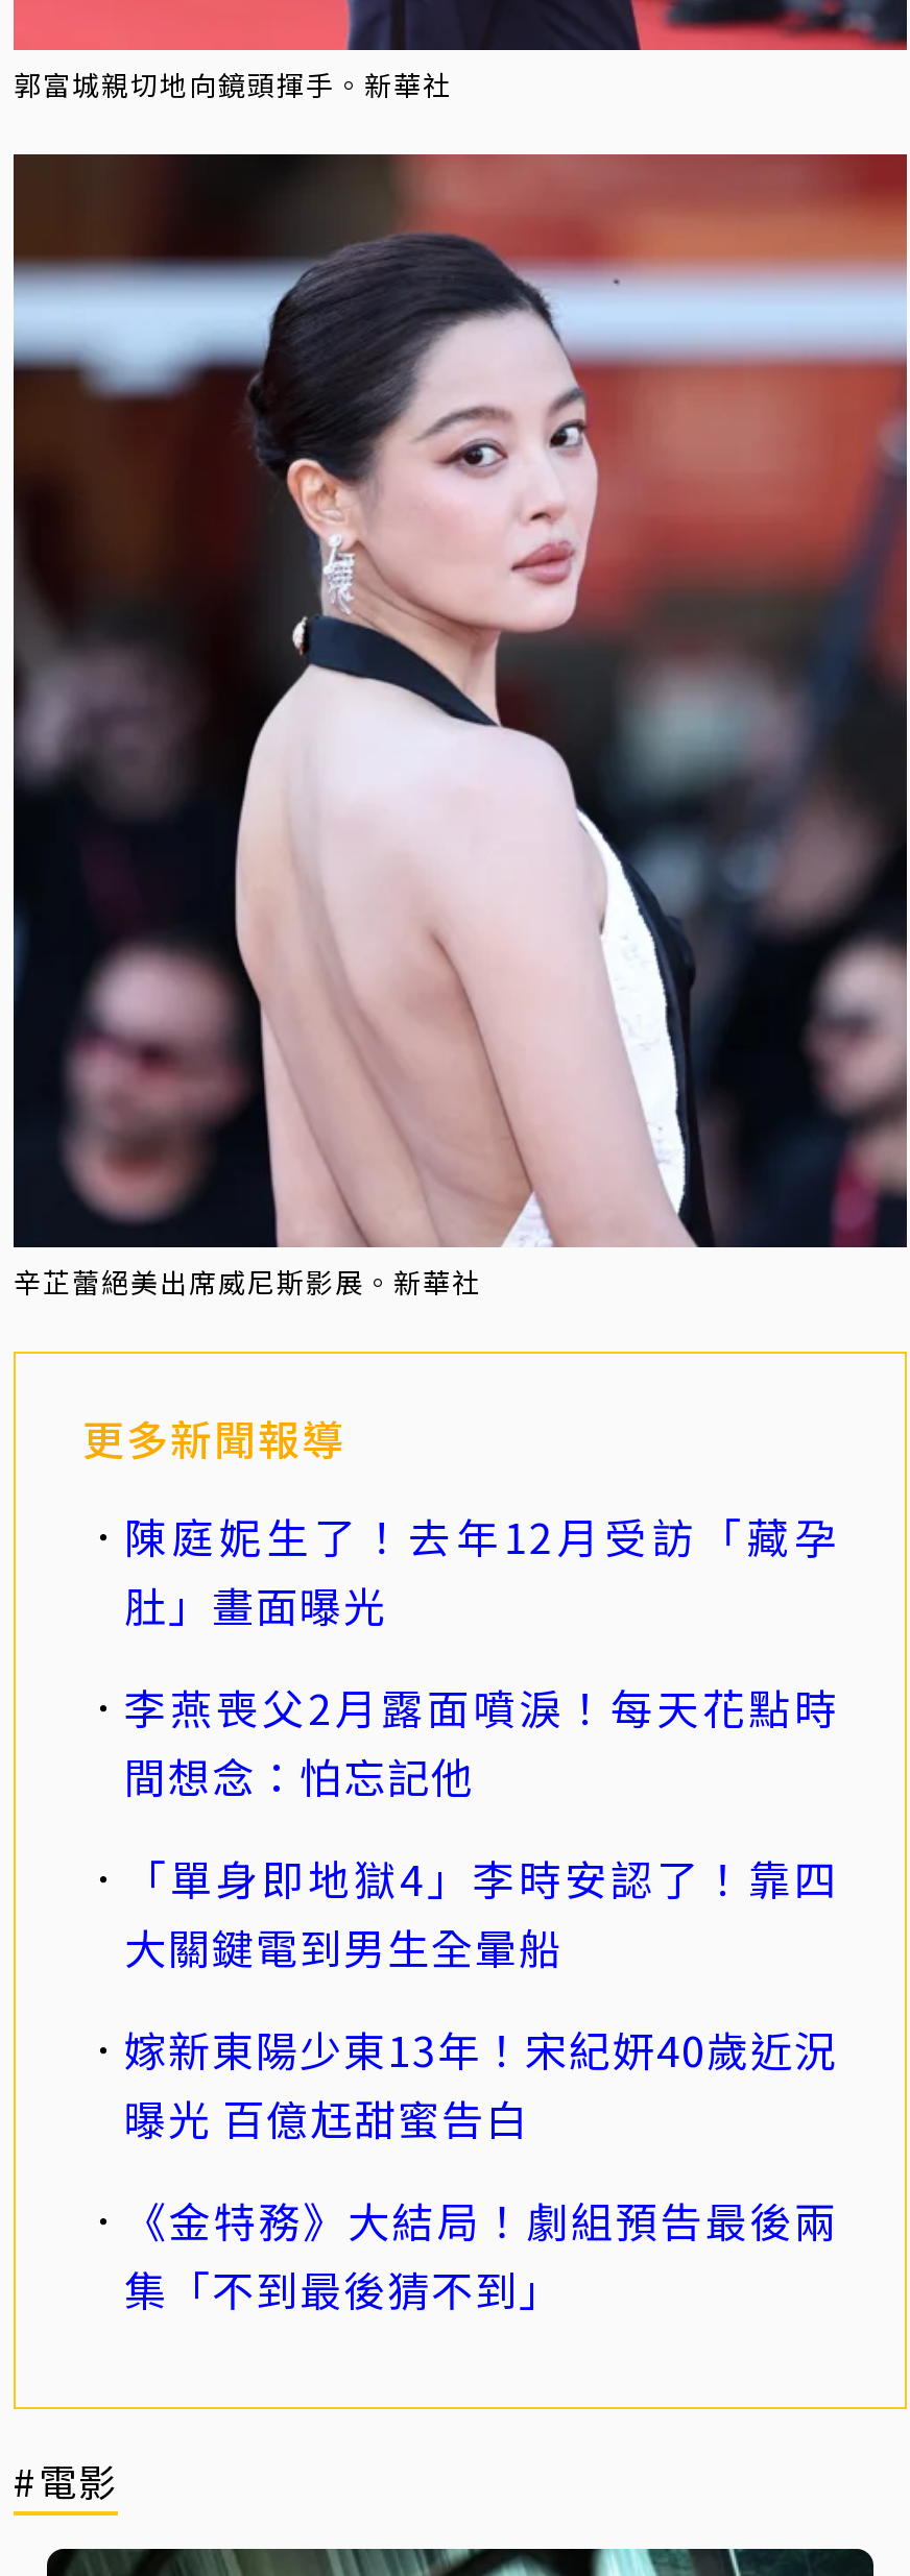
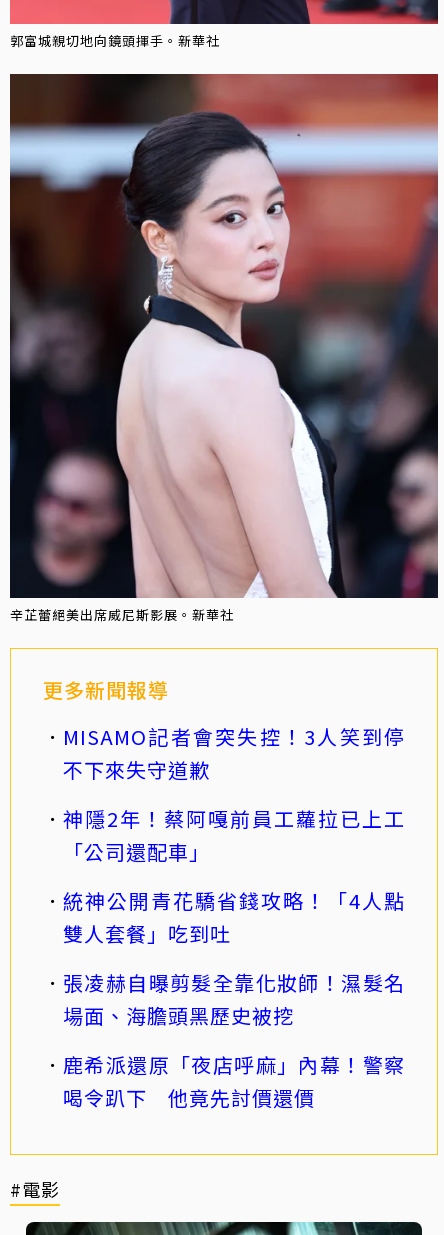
- 陳庭妮生了！去年12月受訪「藏孕
- 肚」畫面曝光
+ MISAMO記者會突失控！3人笑到停
+ 不下來失守道歉

- 李燕喪父2月露面噴淚！每天花點時
- 間想念：怕忘記他
+ 神隱2年！蔡阿嘎前員工蘿拉已上工
+ 「公司還配車」

- 「單身即地獄4」李時安認了！靠四
- 大關鍵電到男生全暈船
+ 統神公開青花驕省錢攻略！「4人點
+ 雙人套餐」吃到吐

- 嫁新東陽少東13年！宋紀妍40歲近況
- 曝光 百億尪甜蜜告白
+ 張凌赫自曝剪髮全靠化妝師！濕髮名
+ 場面、海膽頭黑歷史被挖

- 《金特務》大結局！劇組預告最後兩
- 集「不到最後猜不到」
+ 鹿希派還原「夜店呼麻」內幕！警察
+ 喝令趴下 他竟先討價還價
